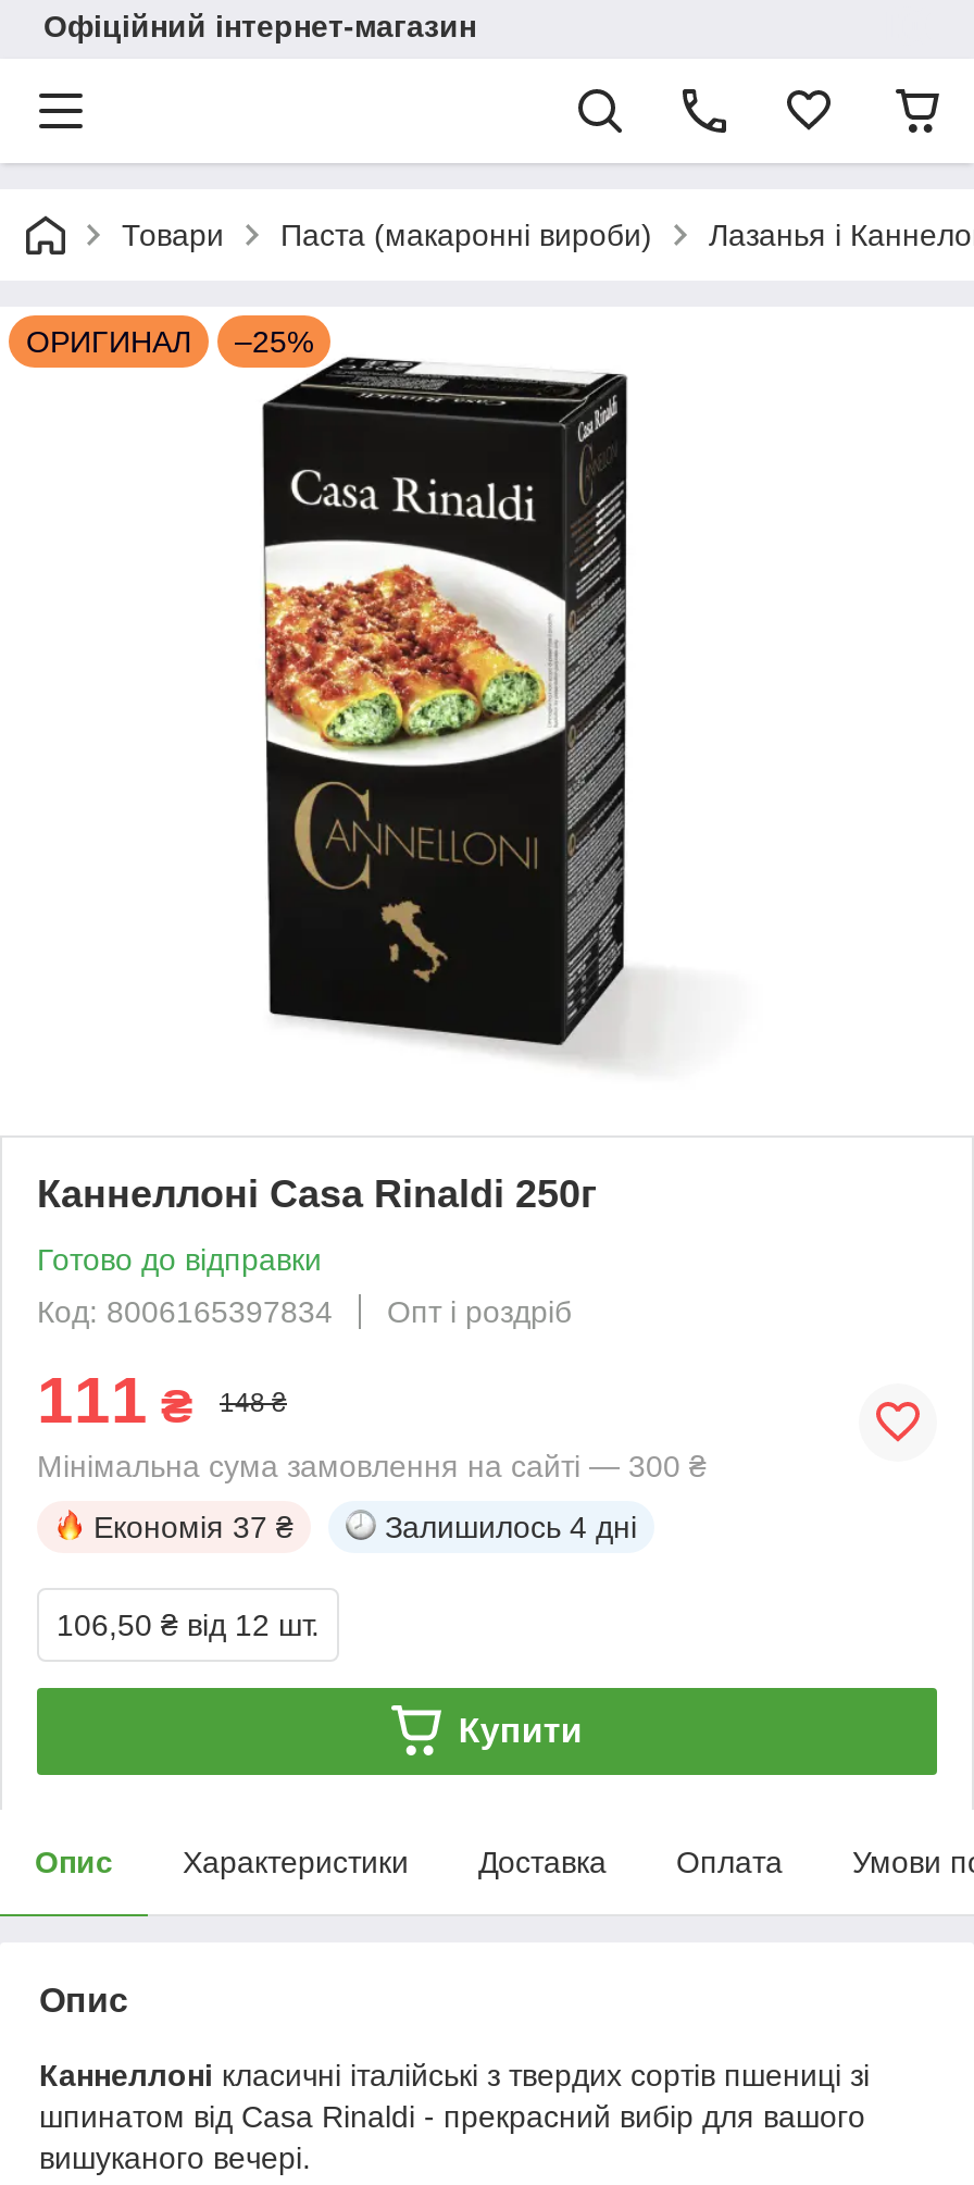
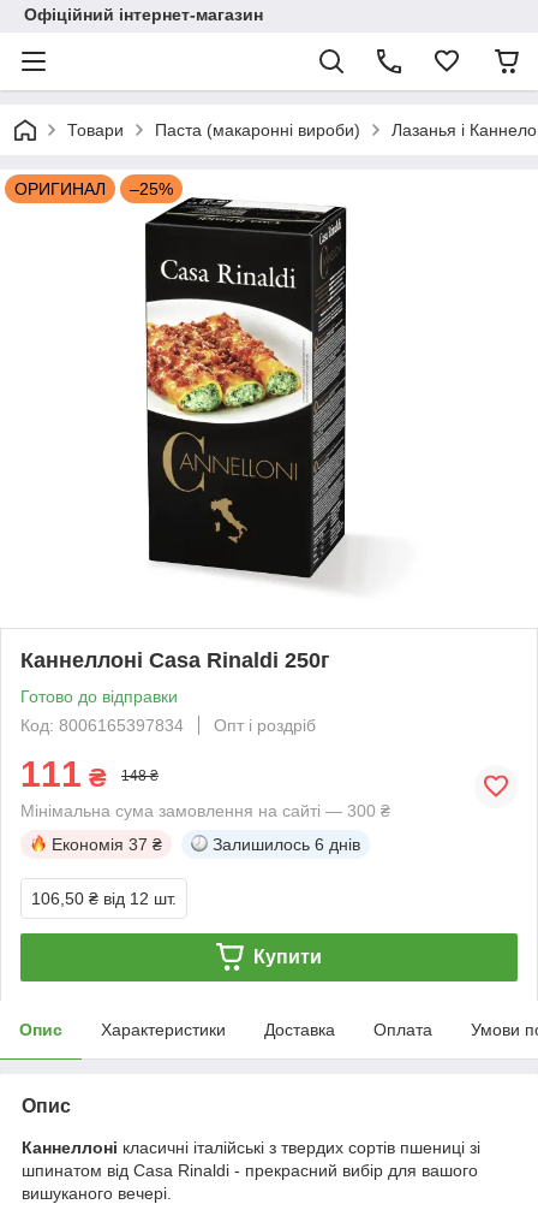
- Залишилось 4 дні
+ Залишилось 6 днів
